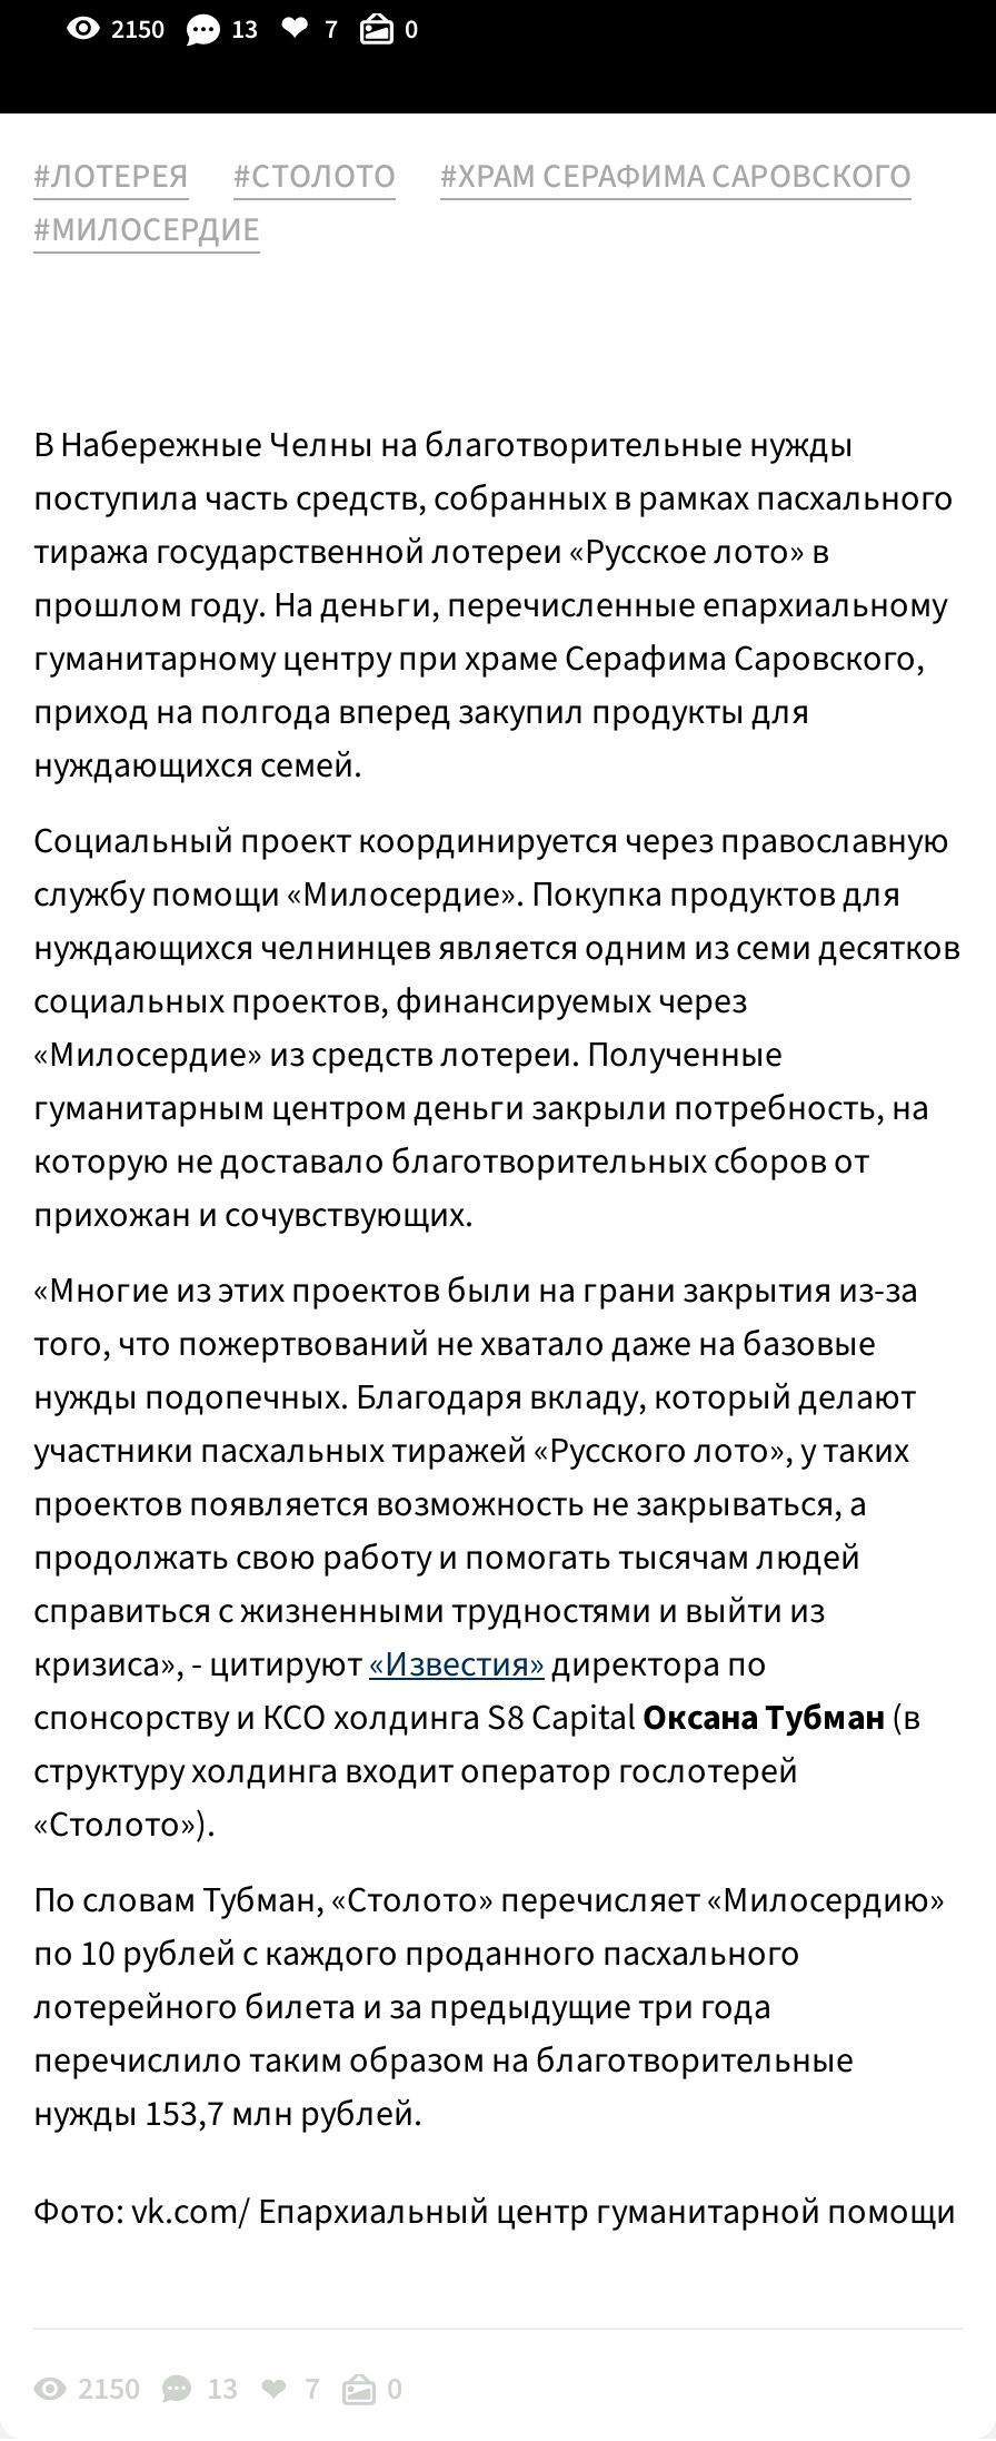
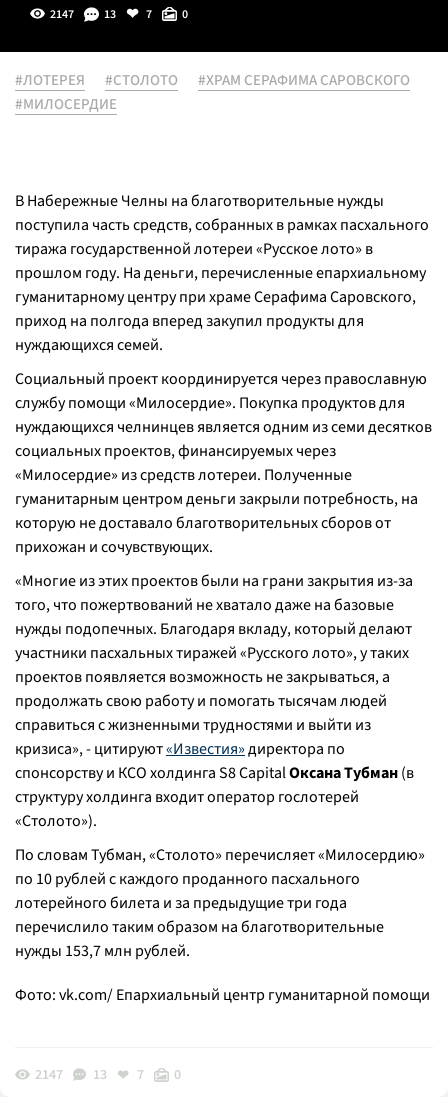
- 2150 13 7 0
+ 2147 13 7 0

- 2150 13 7 0
+ 2147 13 7 0
